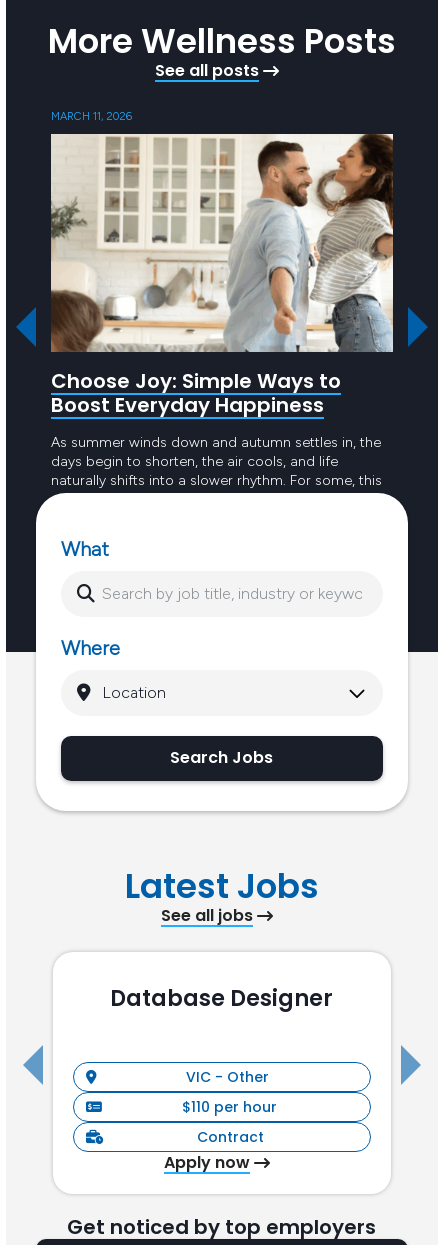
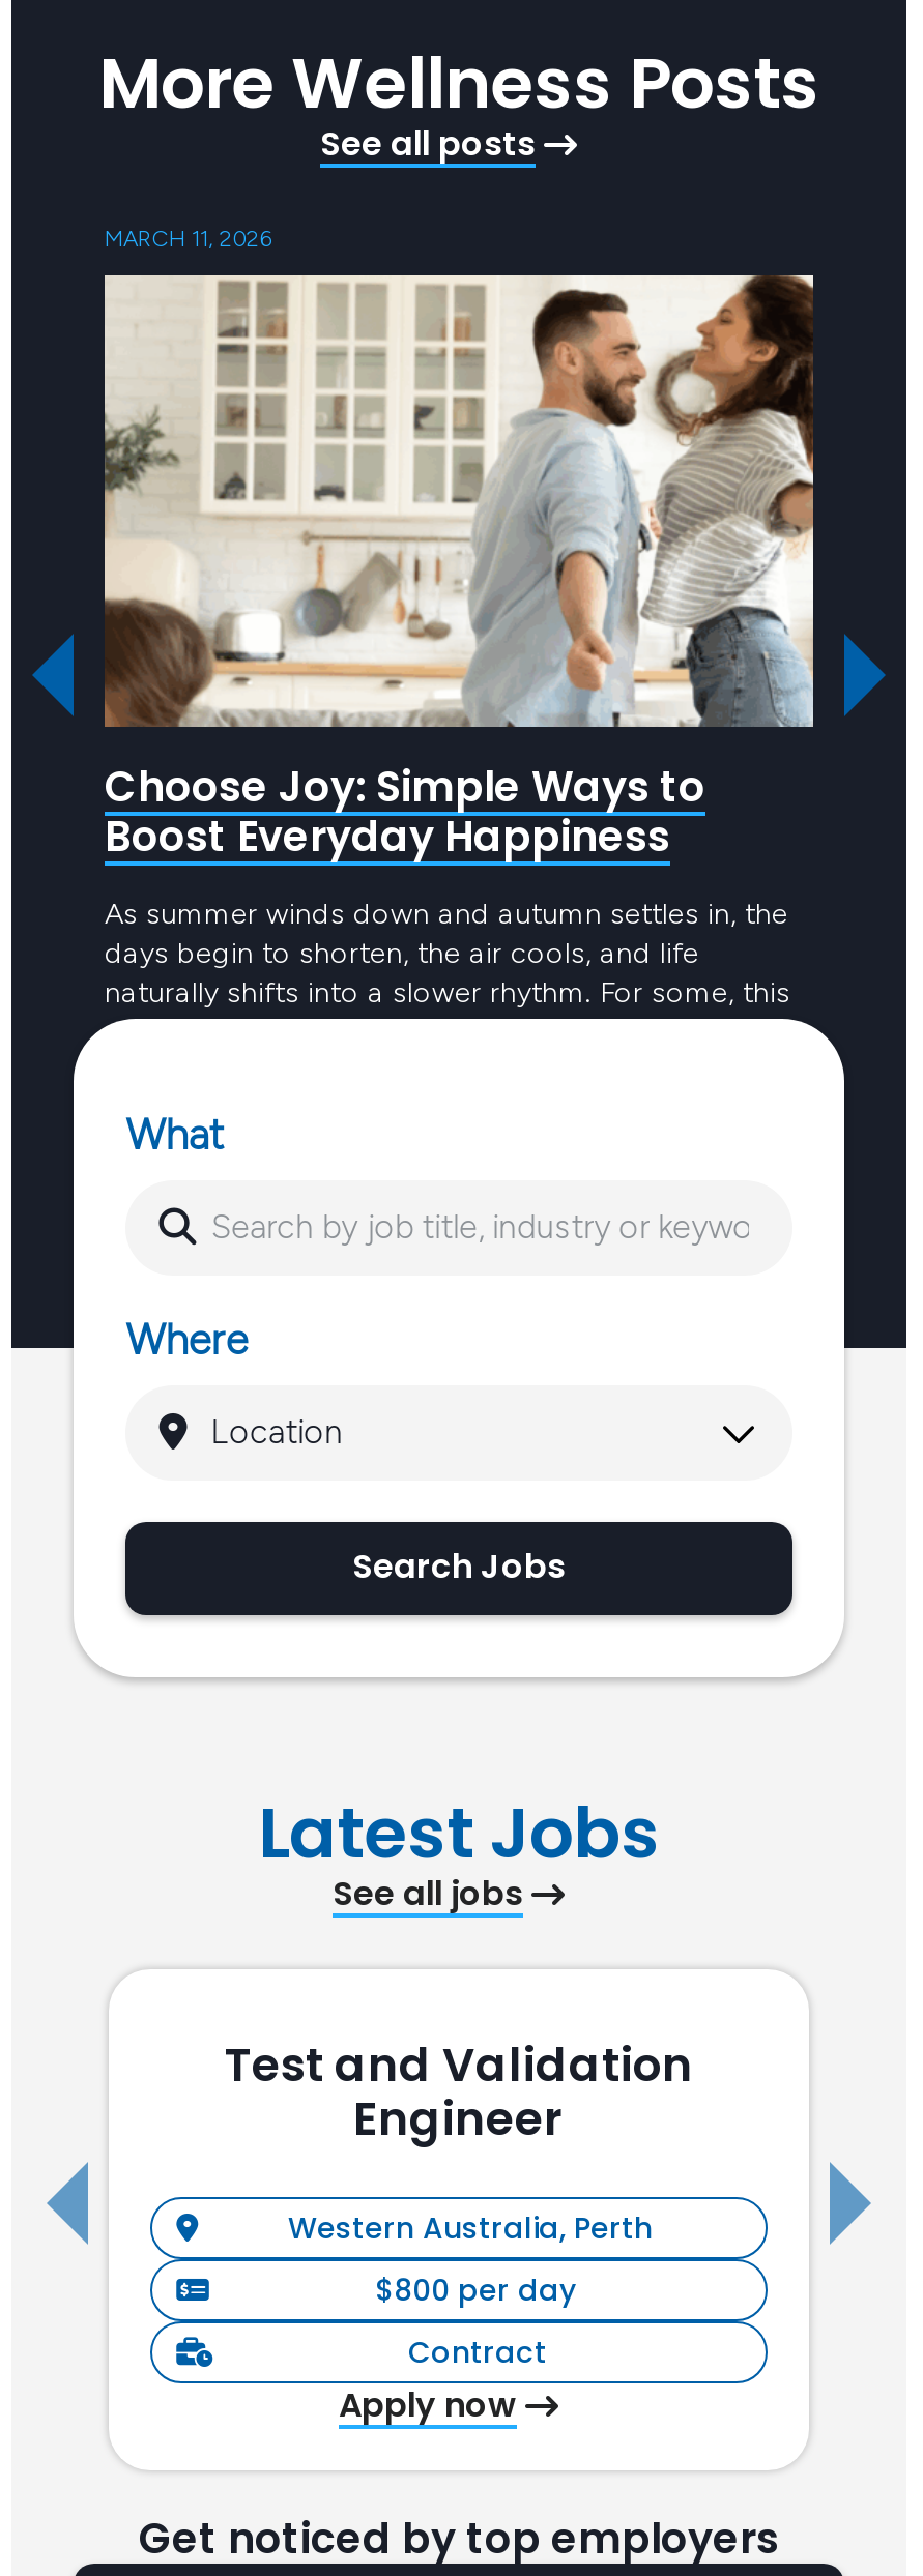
- Database Designer
+ Test and Validation
+ Engineer

- VIC - Other
+ Western Australia, Perth

- $110 per hour
+ $800 per day
